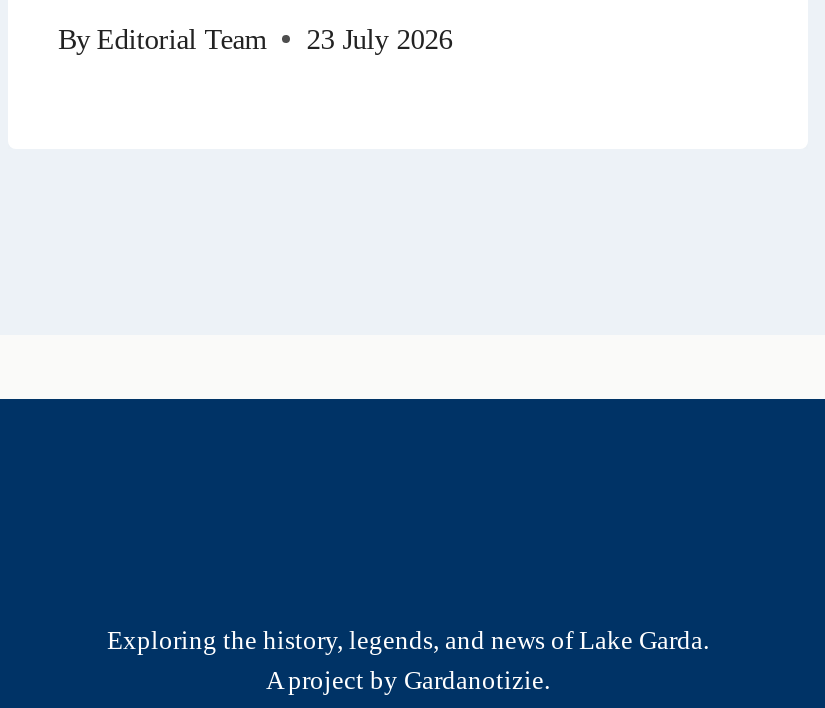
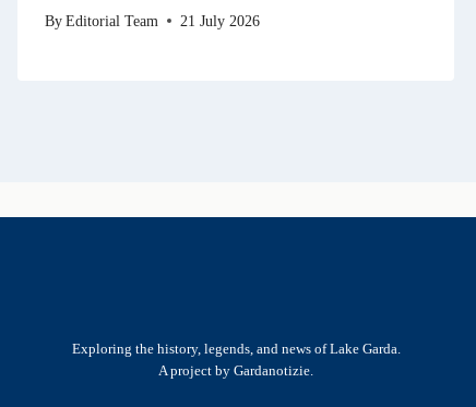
- By Editorial Team 23 July 2026
+ By Editorial Team 21 July 2026
